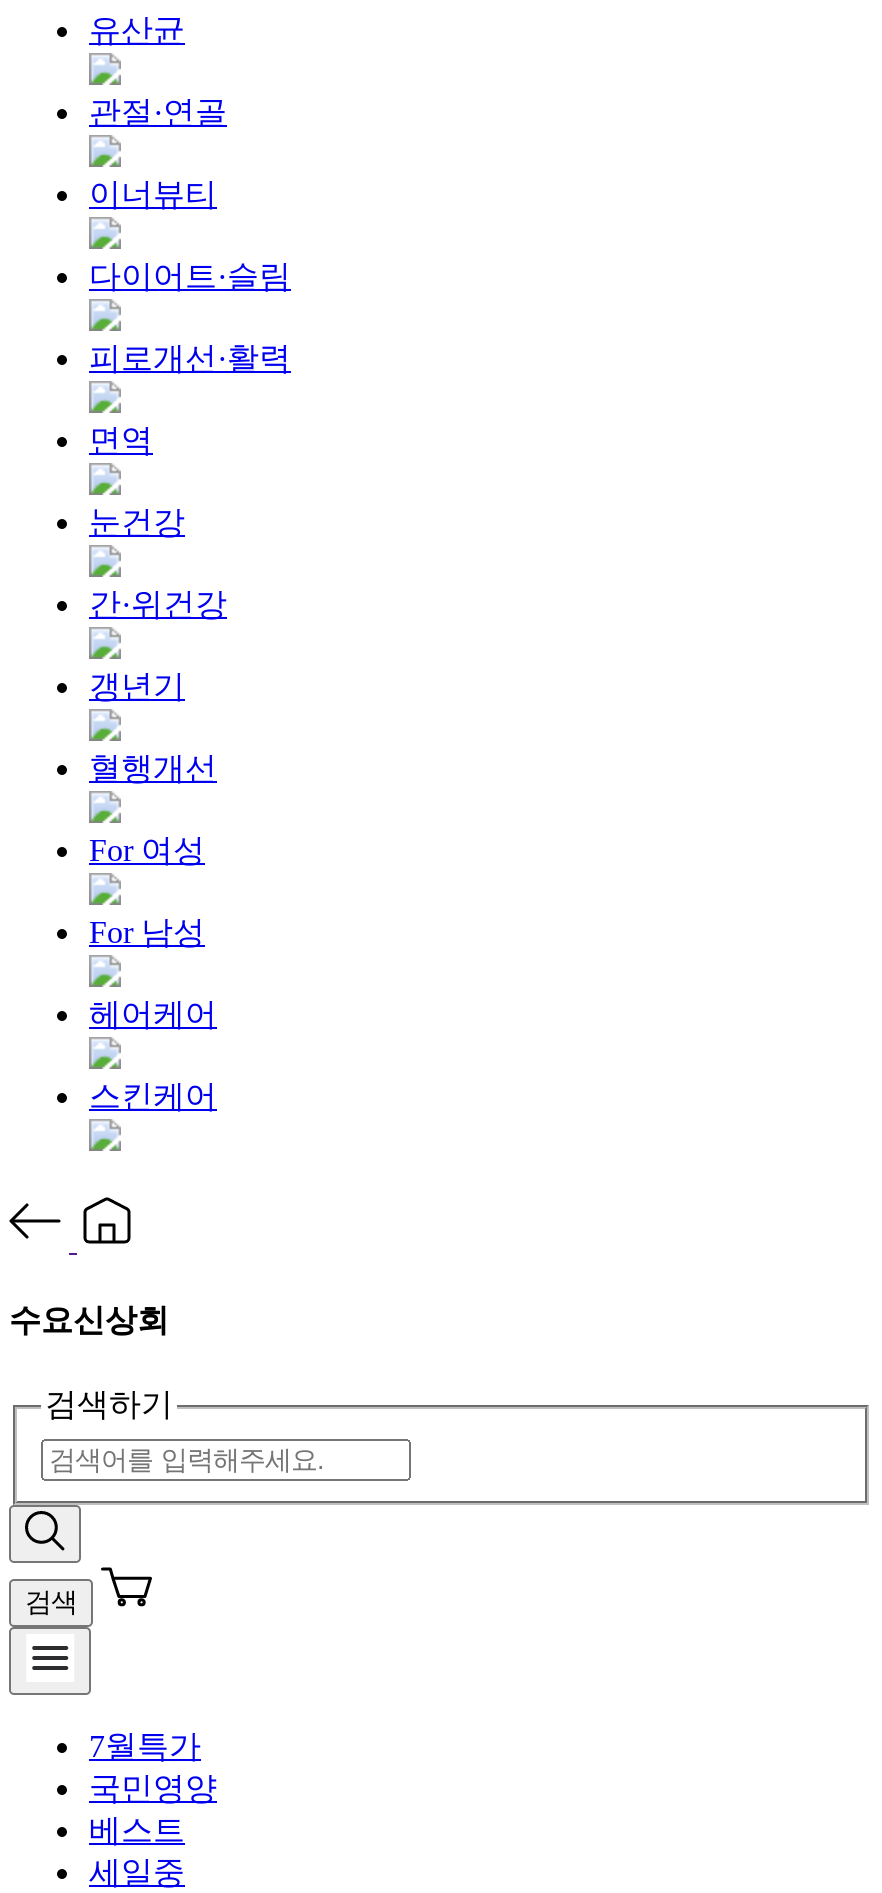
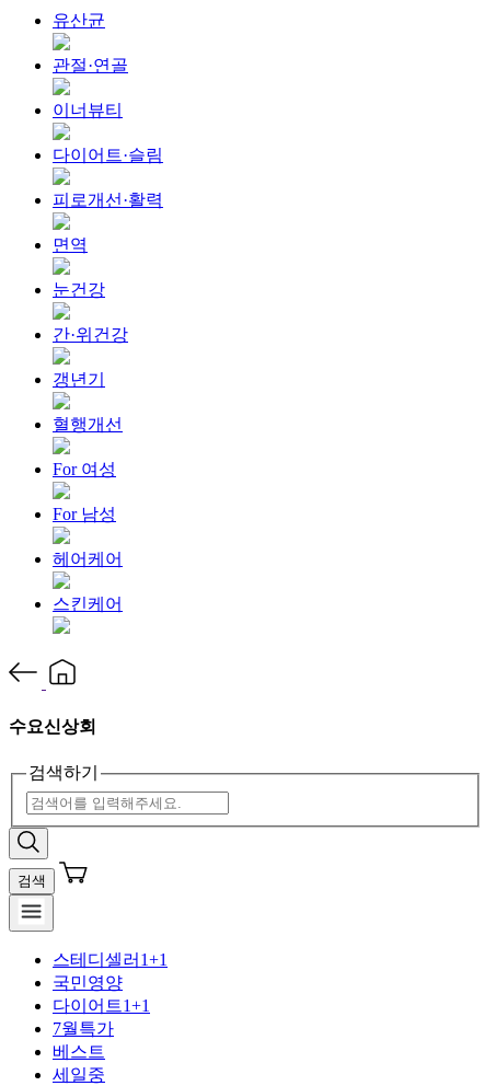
- 7월특가
+ 스테디셀러1+1

+ 다이어트1+1
+ 7월특가
